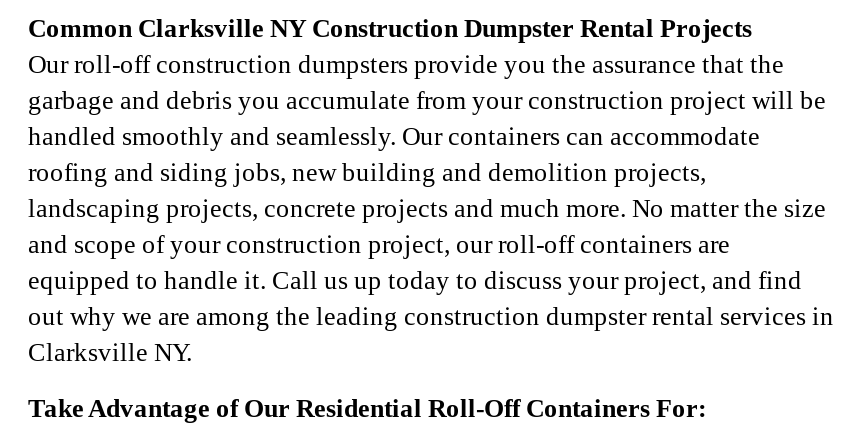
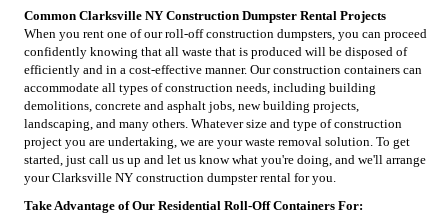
- Our roll-off construction dumpsters provide you the assurance that the
- garbage and debris you accumulate from your construction project will be
- handled smoothly and seamlessly. Our containers can accommodate
- roofing and siding jobs, new building and demolition projects,
- landscaping projects, concrete projects and much more. No matter the size
- and scope of your construction project, our roll-off containers are
- equipped to handle it. Call us up today to discuss your project, and find
- out why we are among the leading construction dumpster rental services in
- Clarksville NY.
+ When you rent one of our roll-off construction dumpsters, you can proceed
+ confidently knowing that all waste that is produced will be disposed of
+ efficiently and in a cost-effective manner. Our construction containers can
+ accommodate all types of construction needs, including building
+ demolitions, concrete and asphalt jobs, new building projects,
+ landscaping, and many others. Whatever size and type of construction
+ project you are undertaking, we are your waste removal solution. To get
+ started, just call us up and let us know what you're doing, and we'll arrange
+ your Clarksville NY construction dumpster rental for you.
